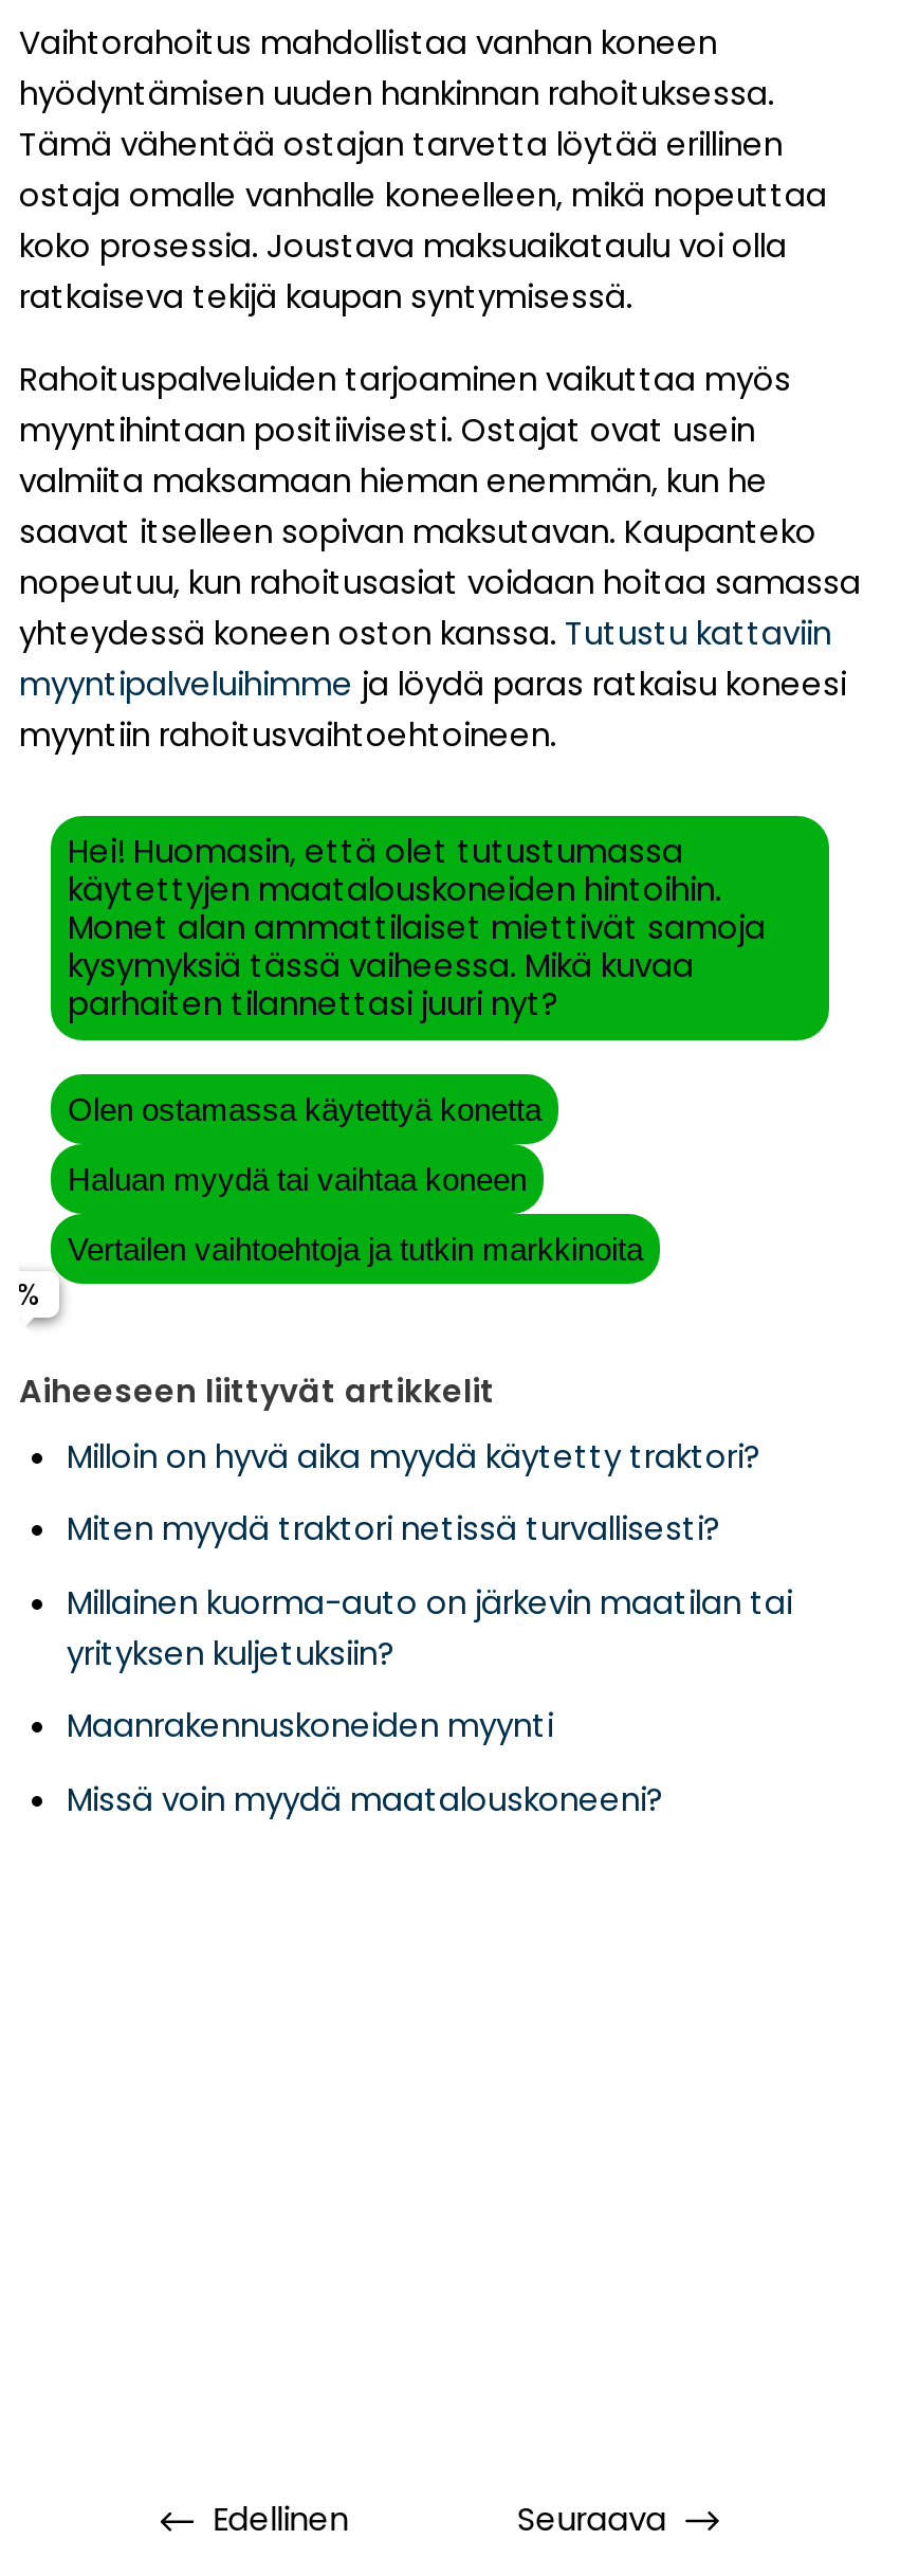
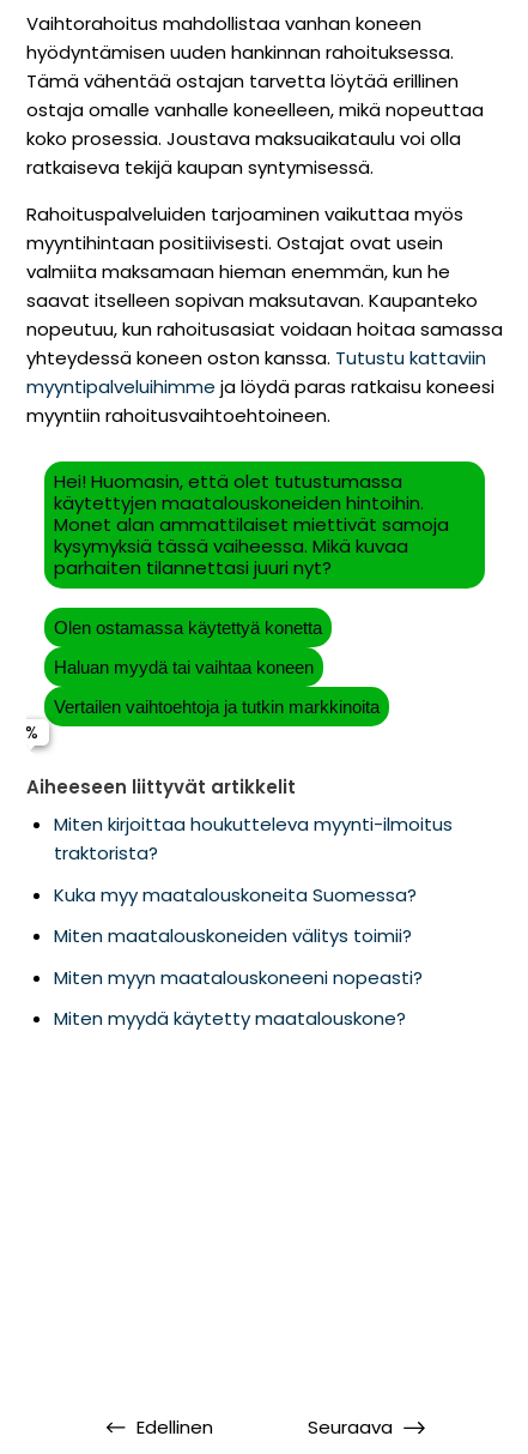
- Milloin on hyvä aika myydä käytetty traktori?
+ Miten kirjoittaa houkutteleva myynti-ilmoitus
+ traktorista?

- Miten myydä traktori netissä turvallisesti?
+ Kuka myy maatalouskoneita Suomessa?

- Millainen kuorma-auto on järkevin maatilan tai
- yrityksen kuljetuksiin?
+ Miten maatalouskoneiden välitys toimii?

- Maanrakennuskoneiden myynti
+ Miten myyn maatalouskoneeni nopeasti?

- Missä voin myydä maatalouskoneeni?
+ Miten myydä käytetty maatalouskone?
